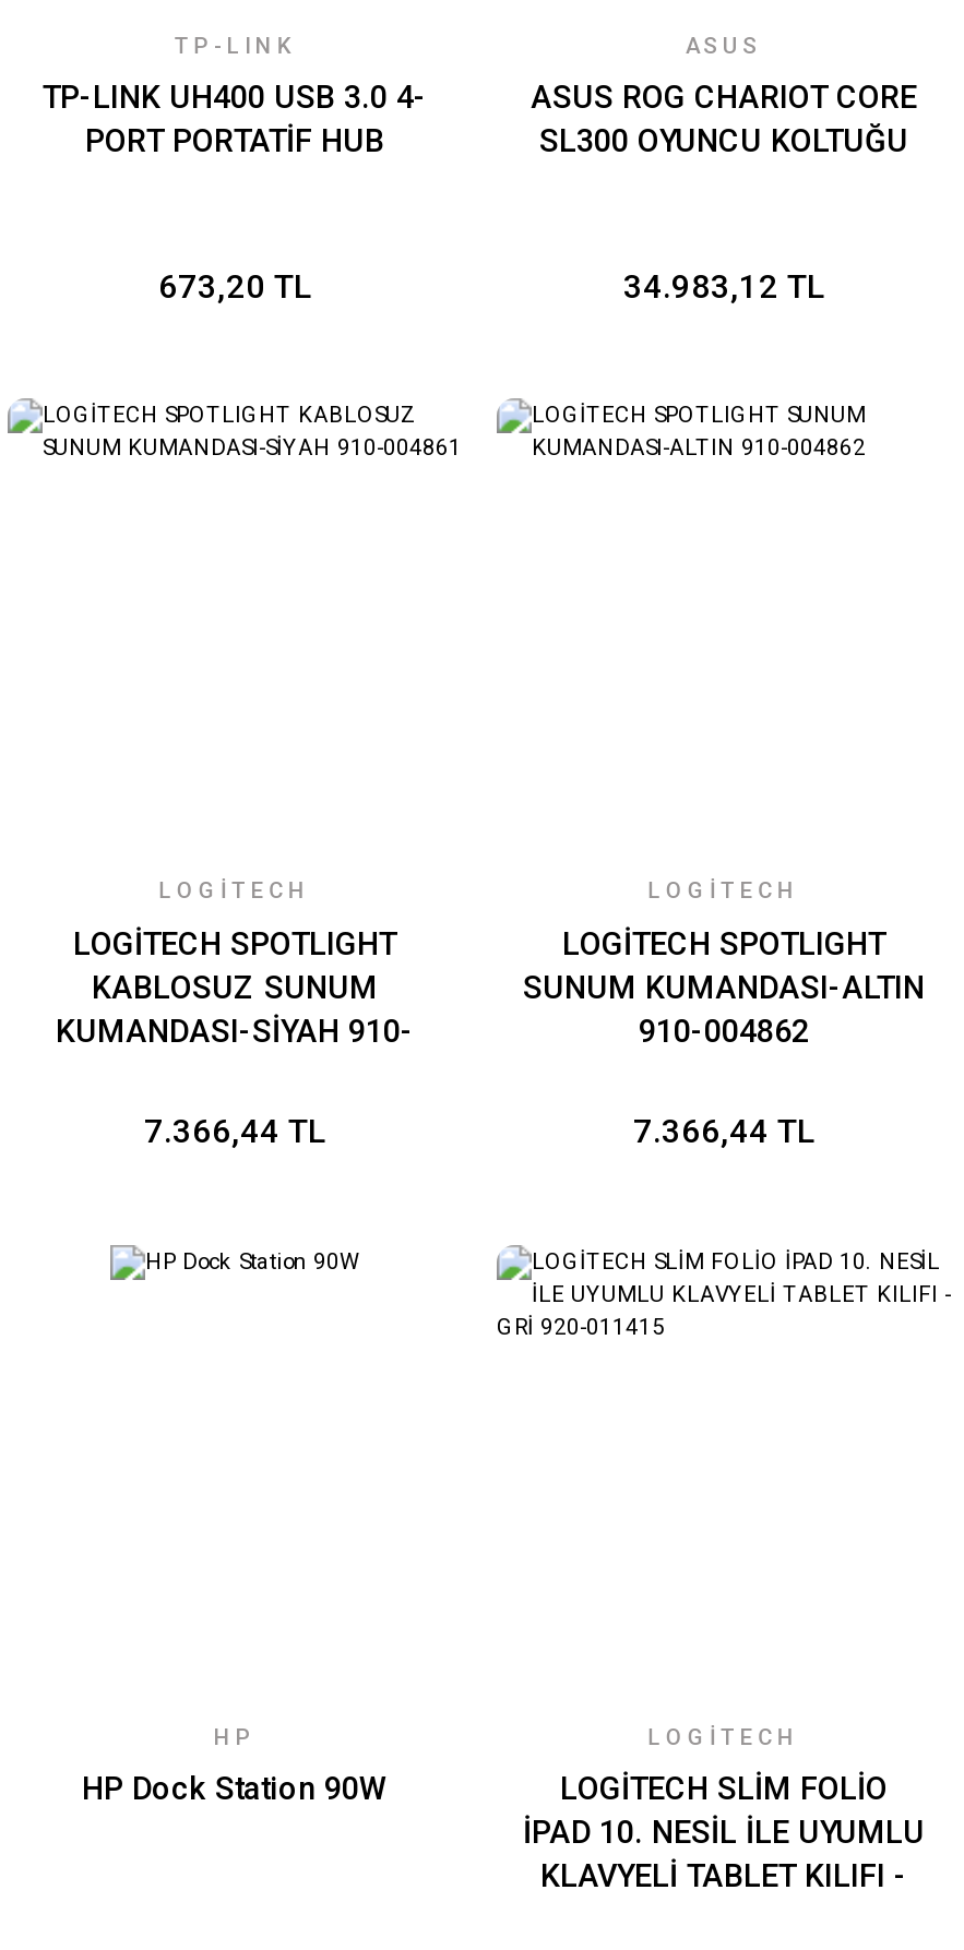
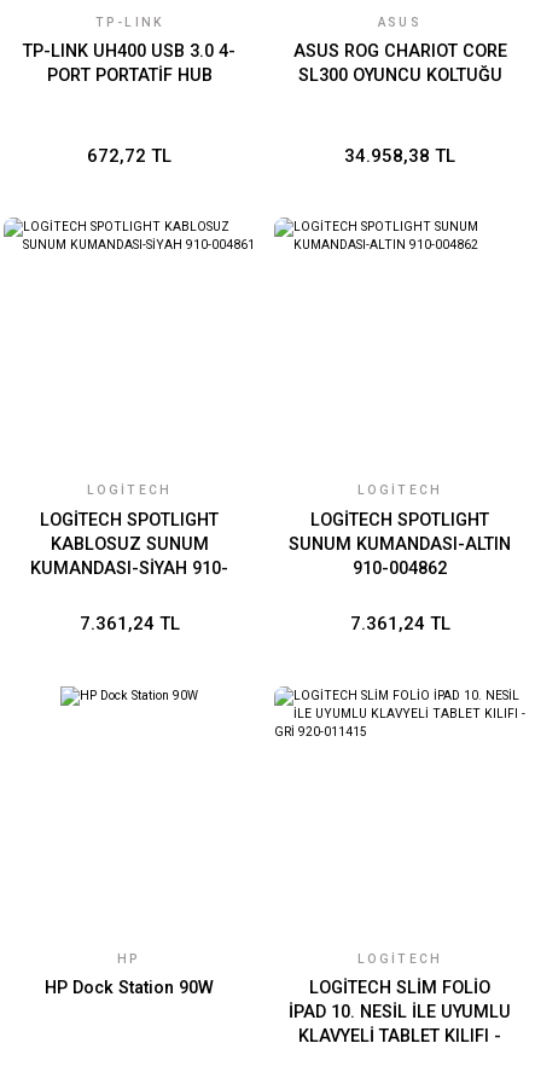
- 673,20 TL
+ 672,72 TL

- 34.983,12 TL
+ 34.958,38 TL

- 7.366,44 TL
+ 7.361,24 TL

- 7.366,44 TL
+ 7.361,24 TL
